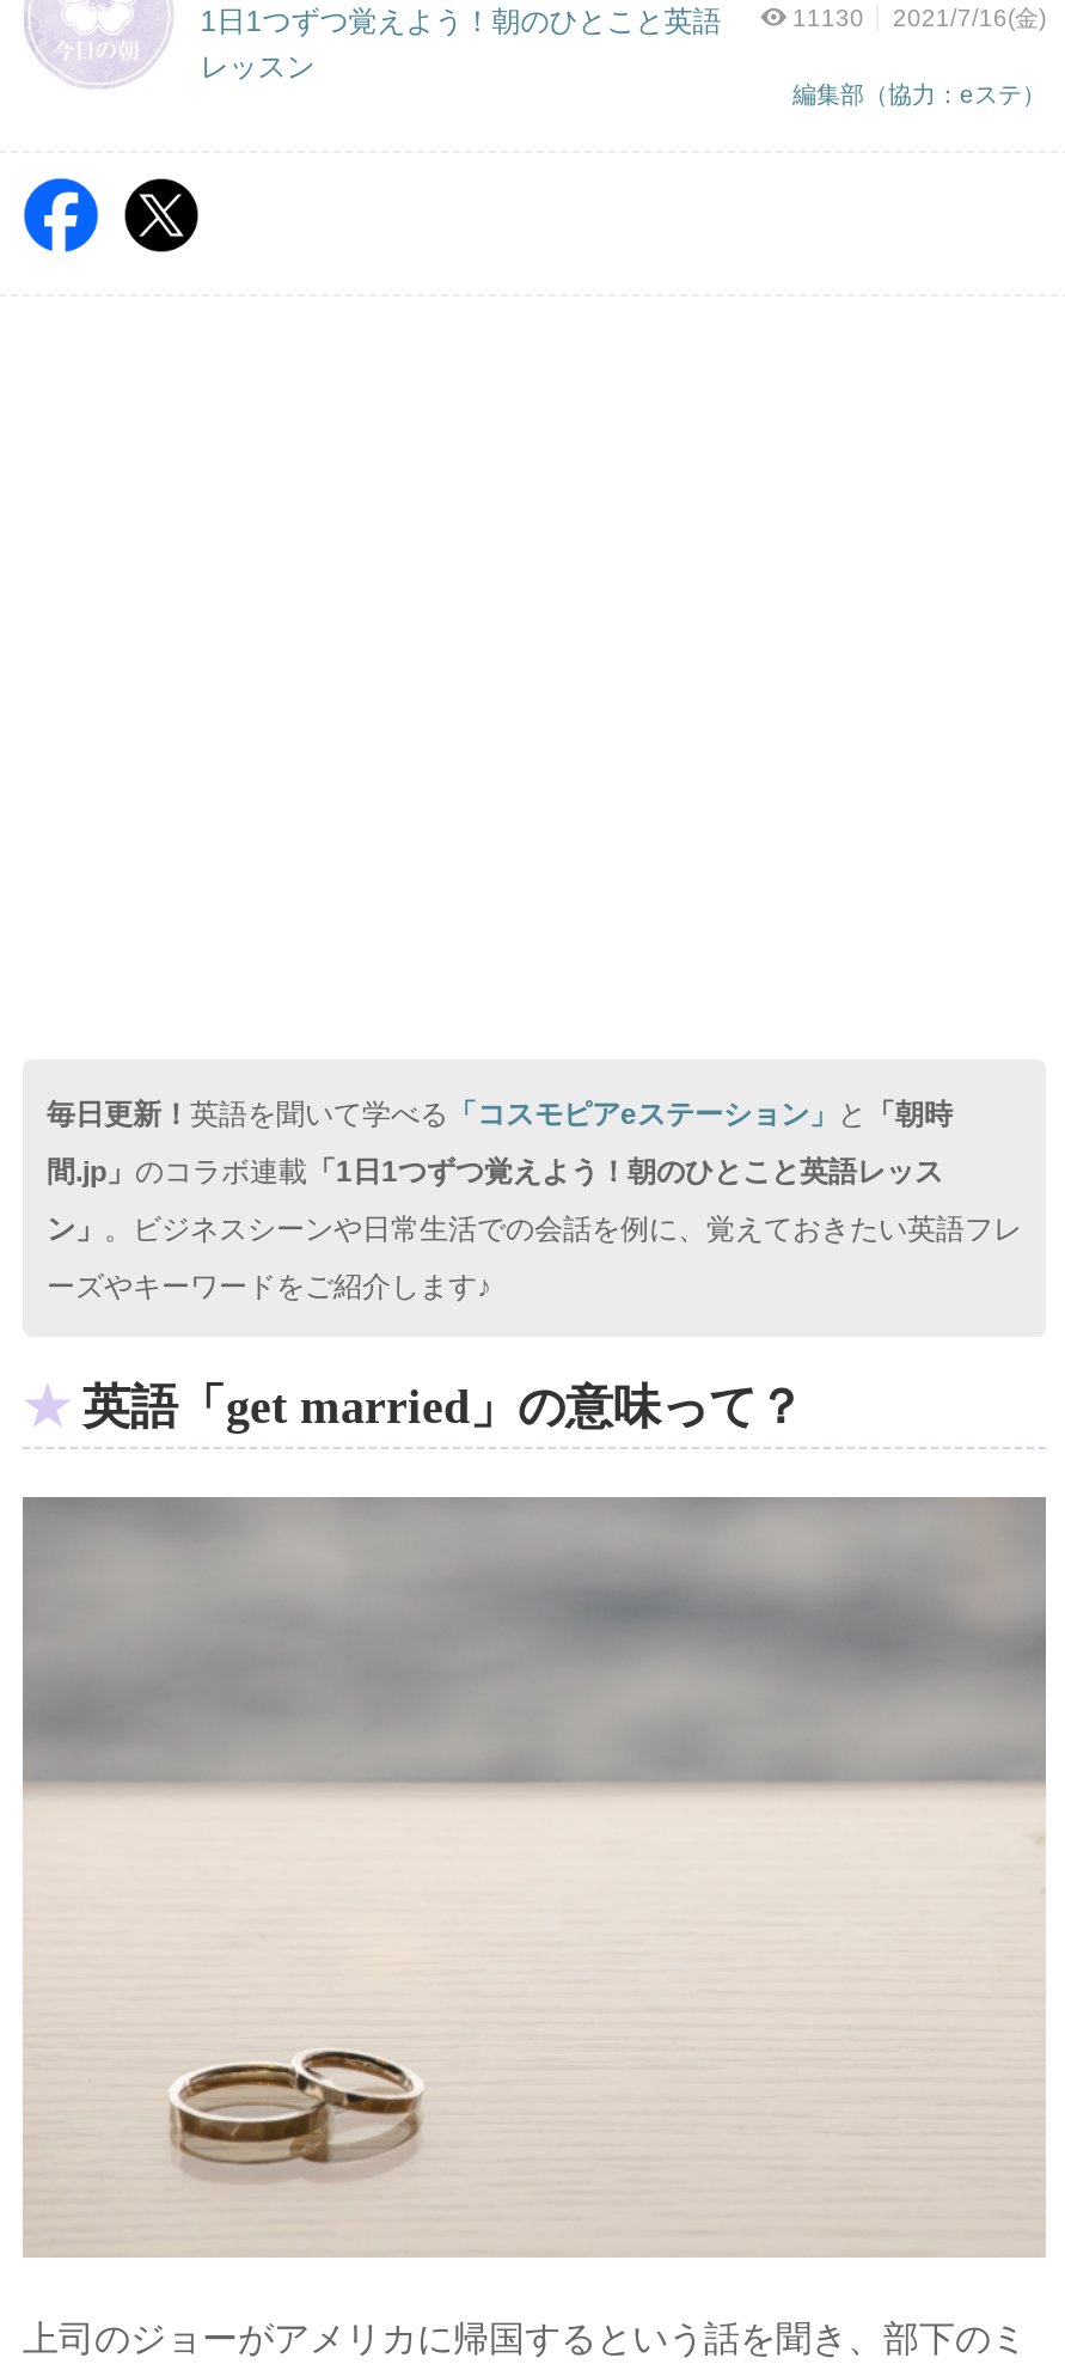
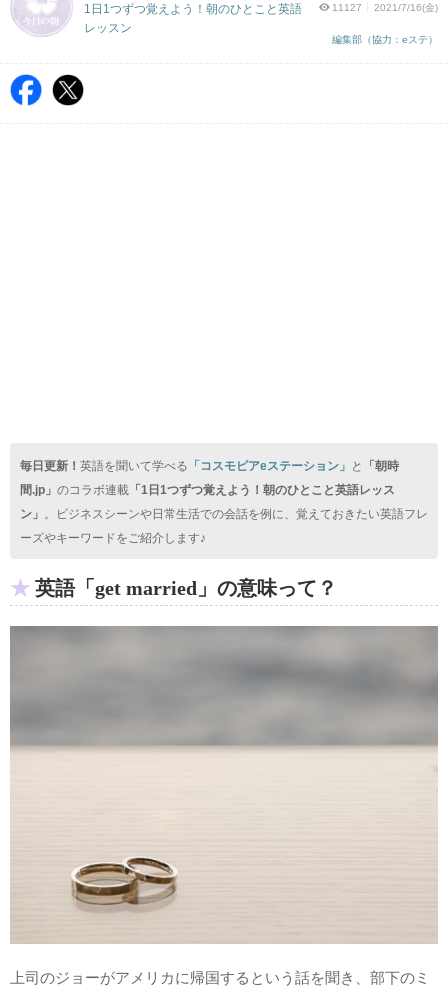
- 11130 2021/7/16(金)
+ 11127 2021/7/16(金)
